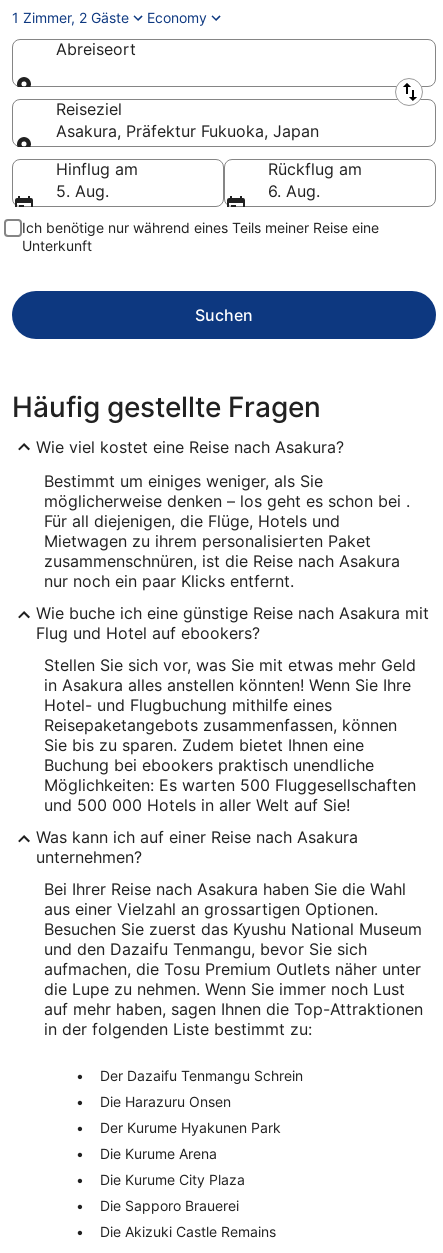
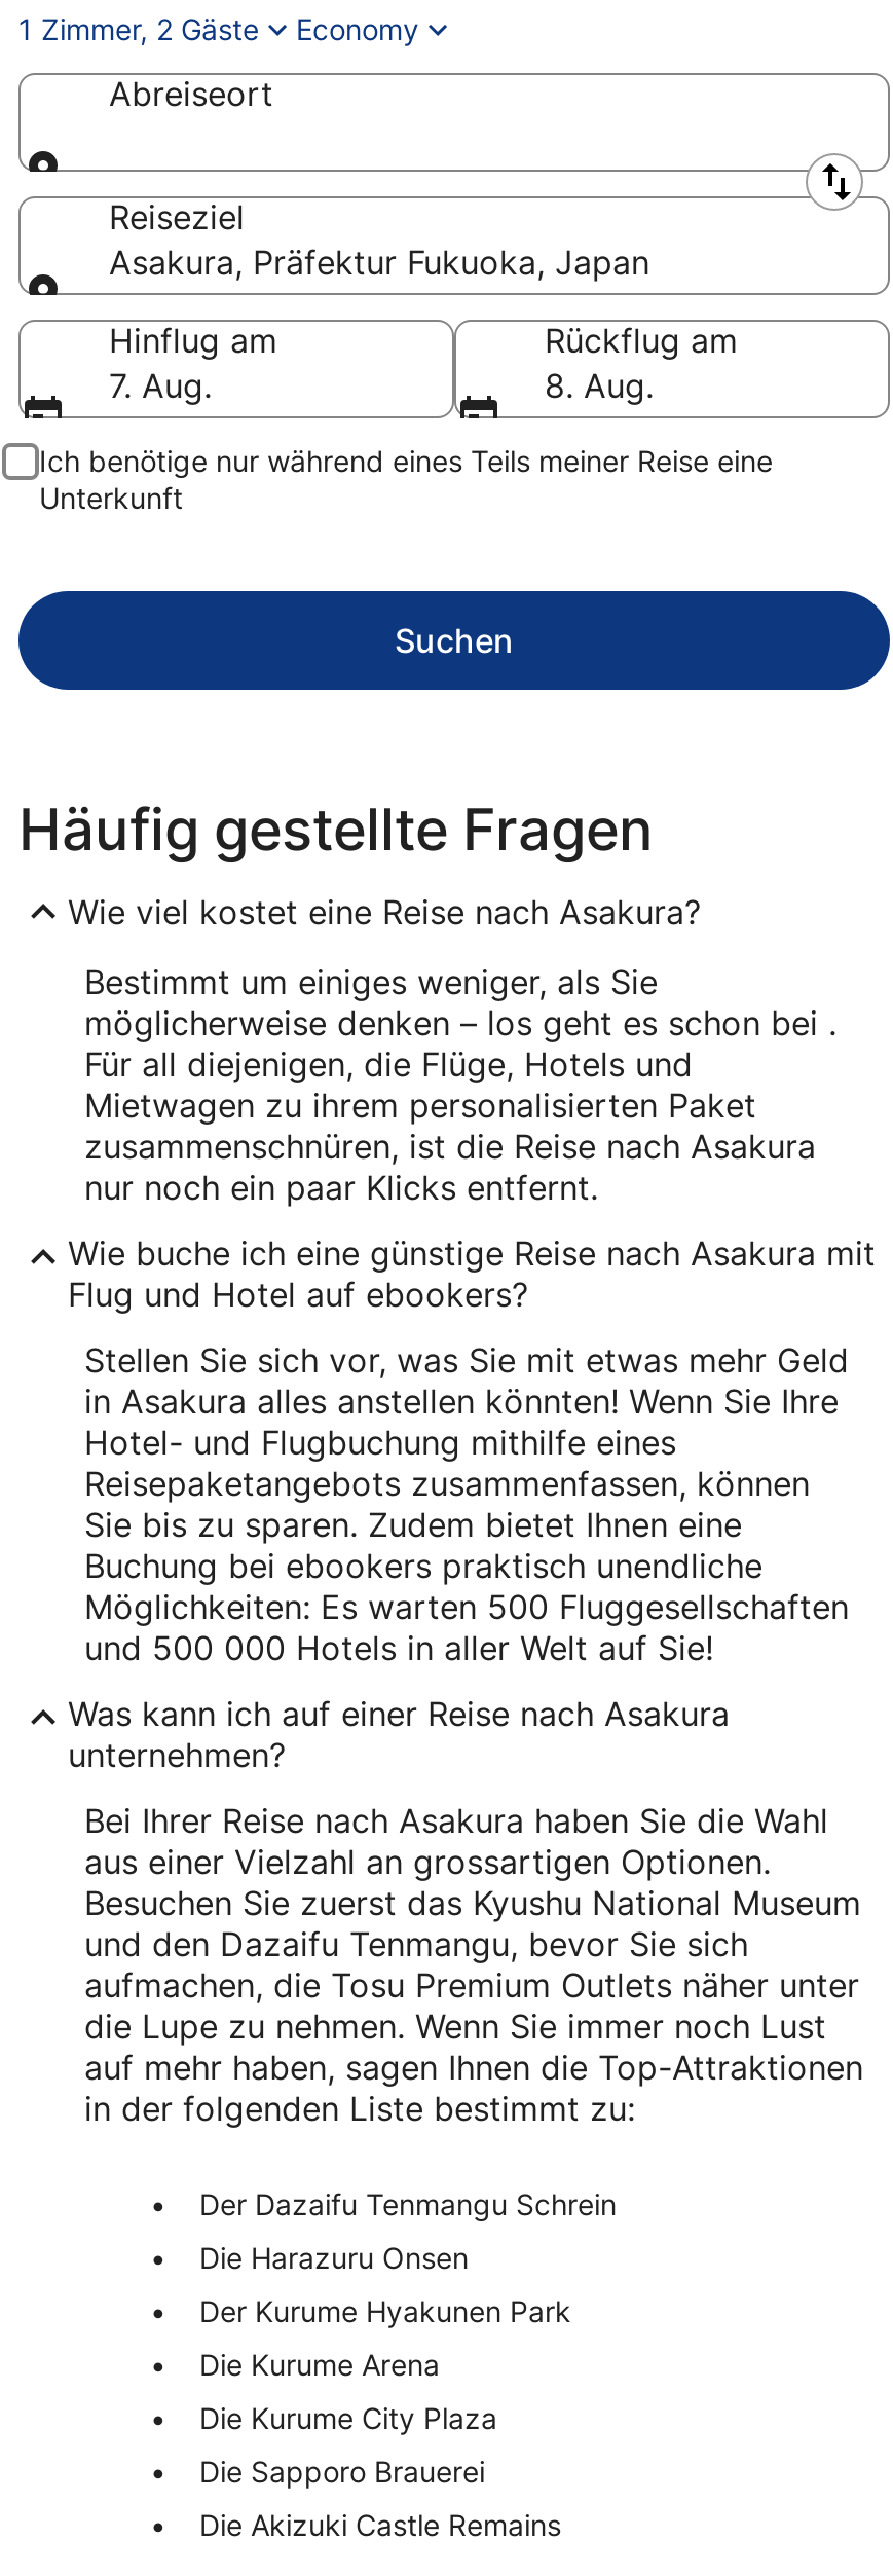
- 5. Aug.
+ 7. Aug.

- 6. Aug.
+ 8. Aug.
